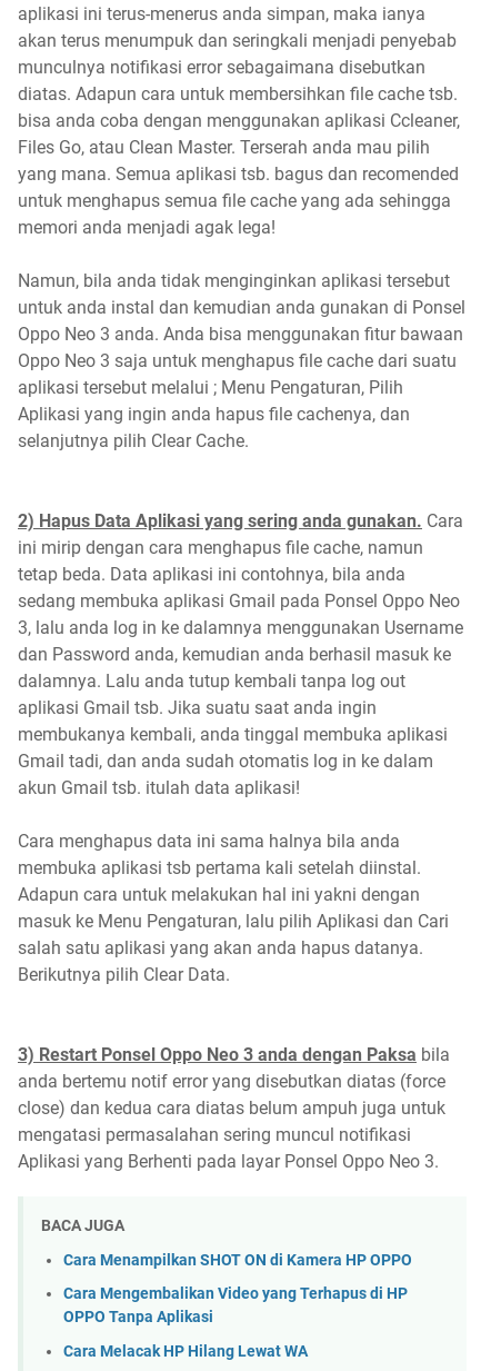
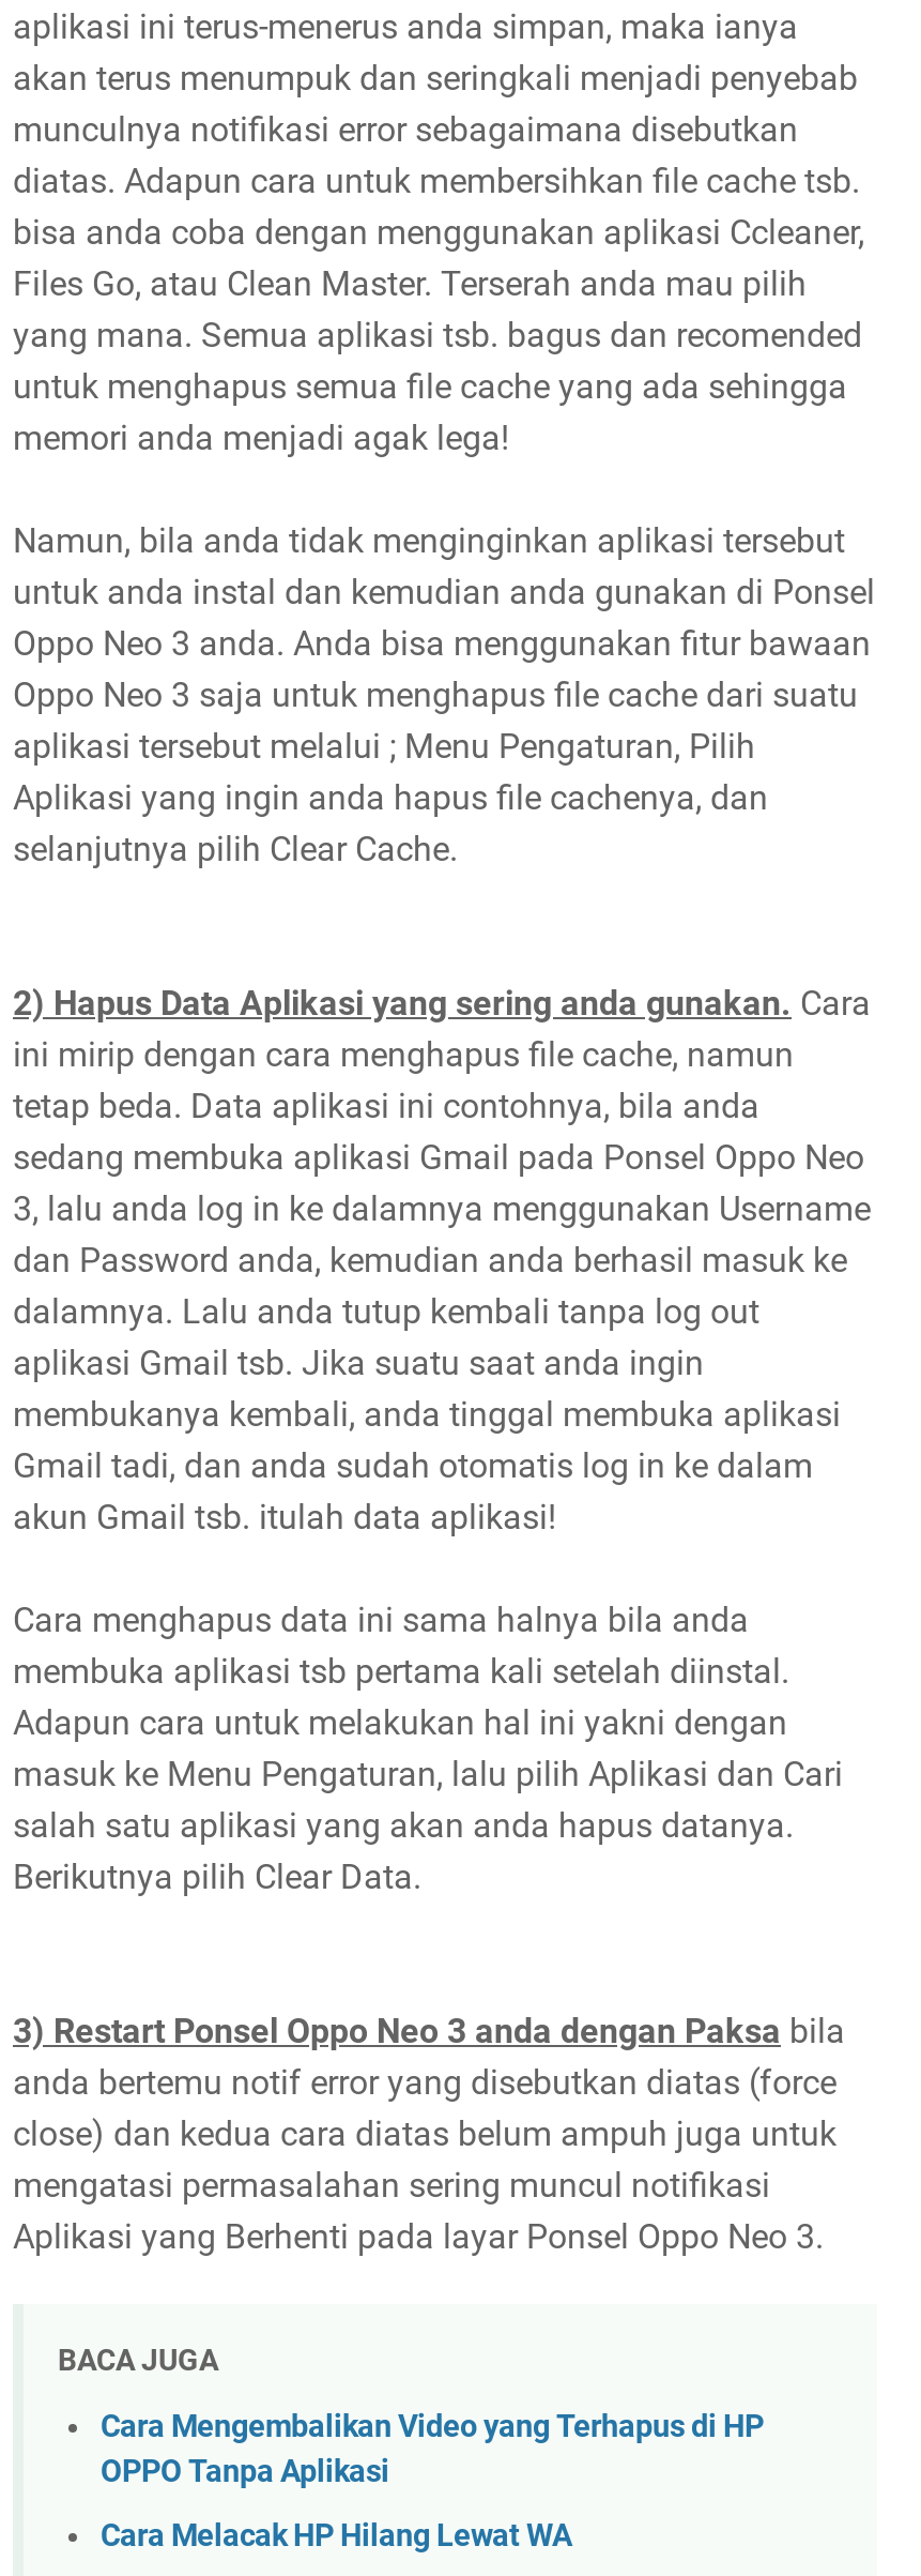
- Cara Menampilkan SHOT ON di Kamera HP OPPO
